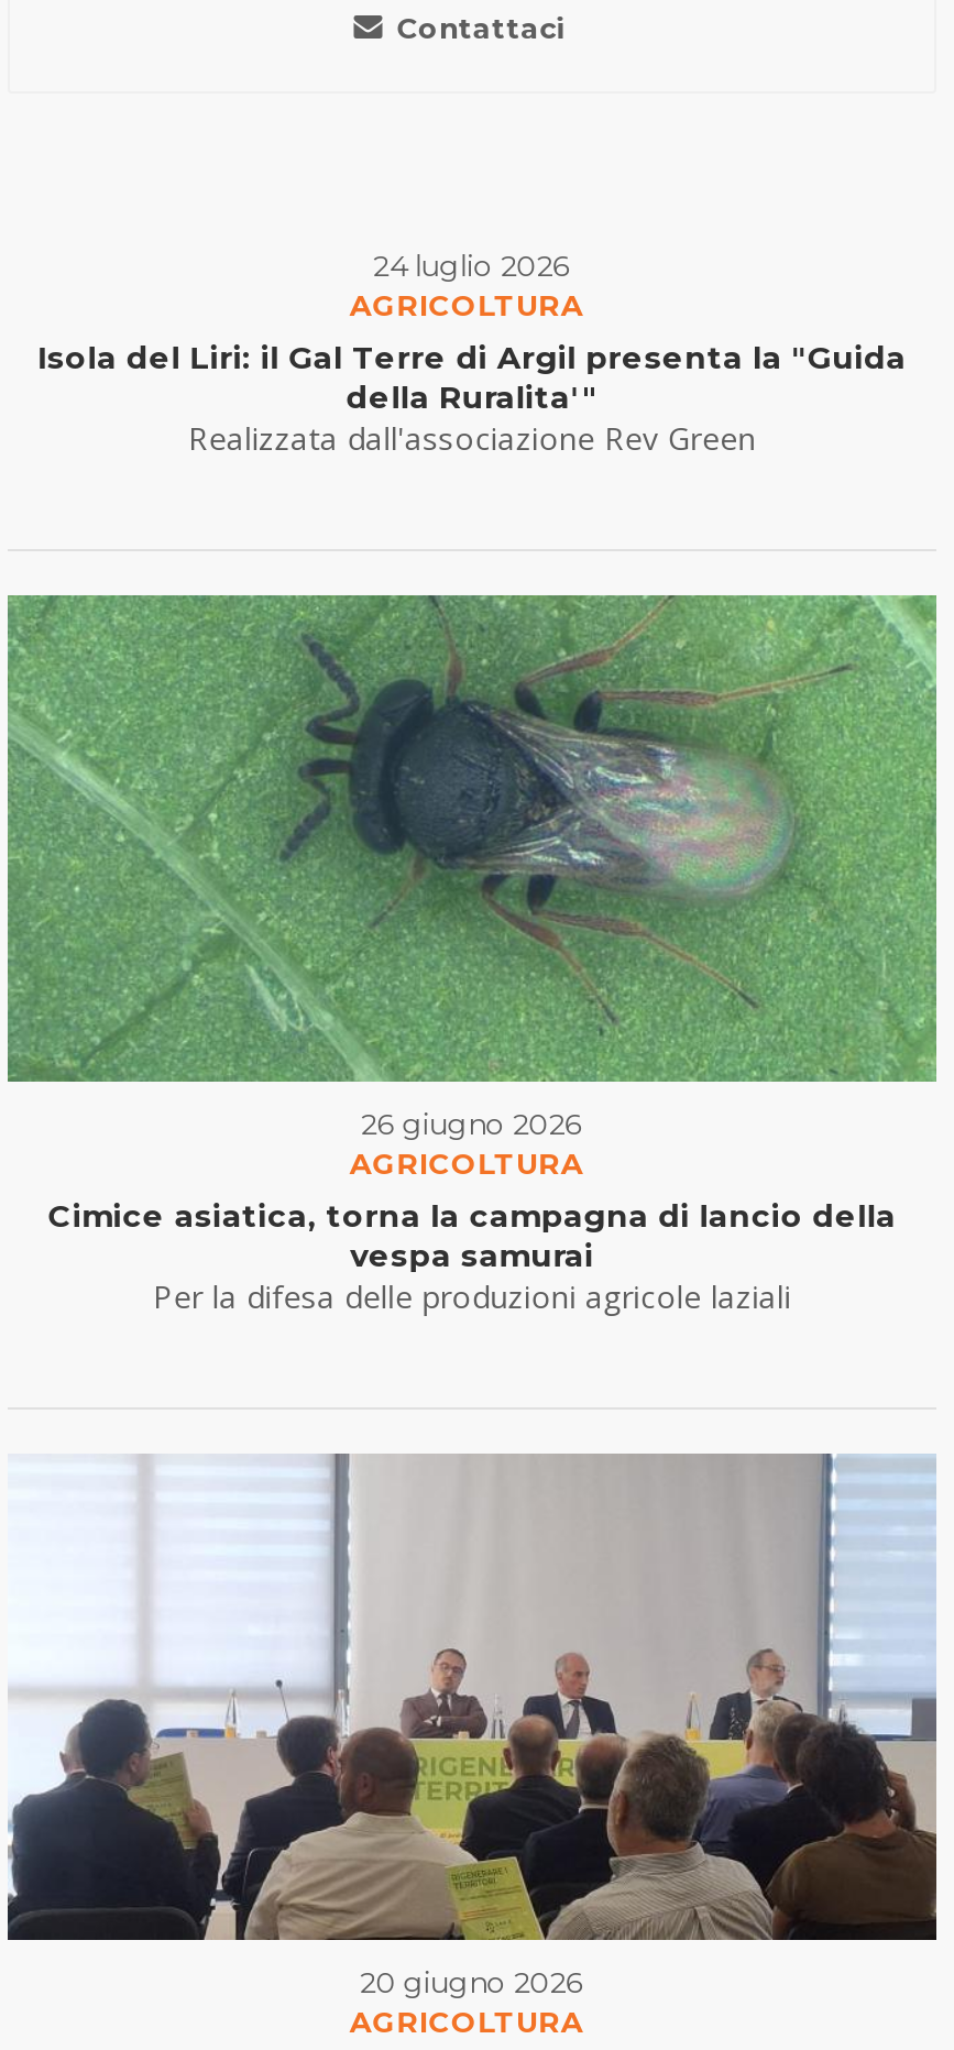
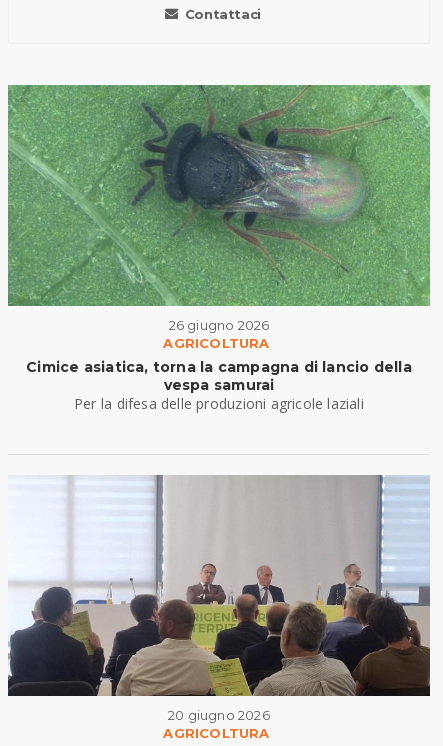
- 24 luglio 2026
- AGRICOLTURA
- Isola del Liri: il Gal Terre di Argil presenta la "Guida
- della Ruralita'"
- Realizzata dall'associazione Rev Green
